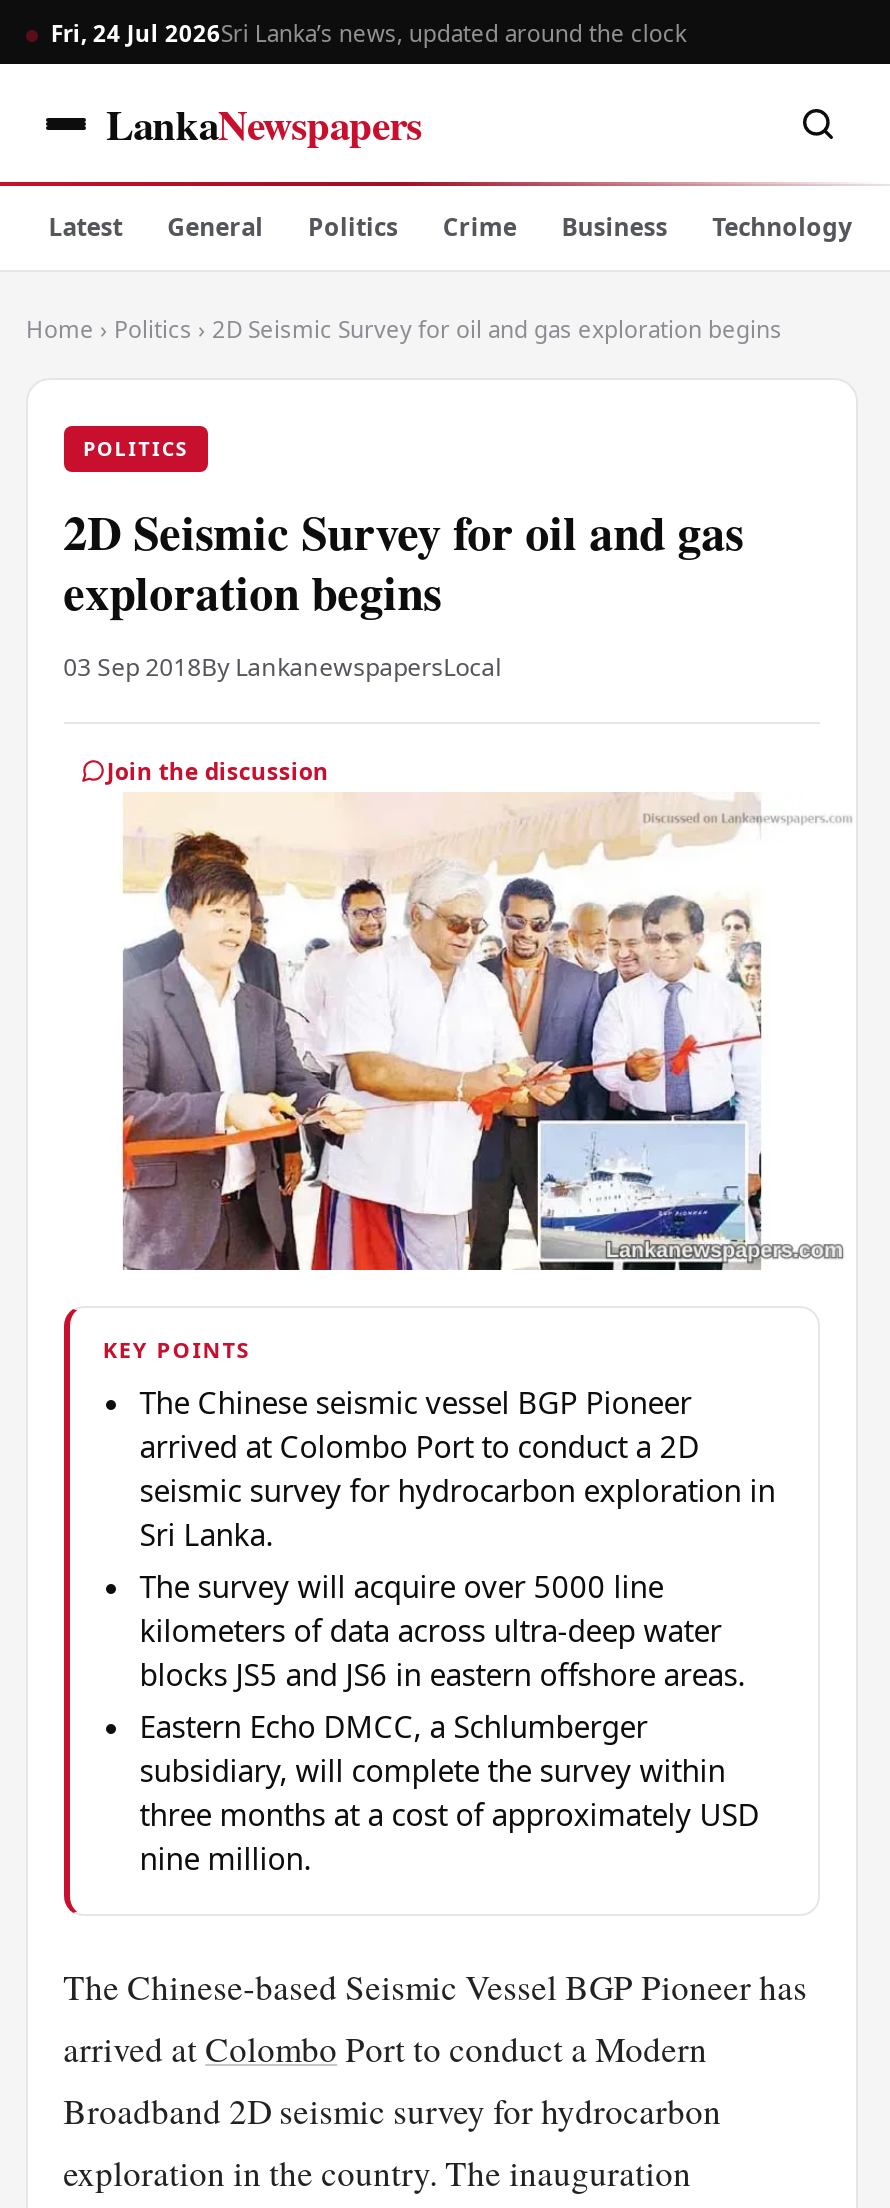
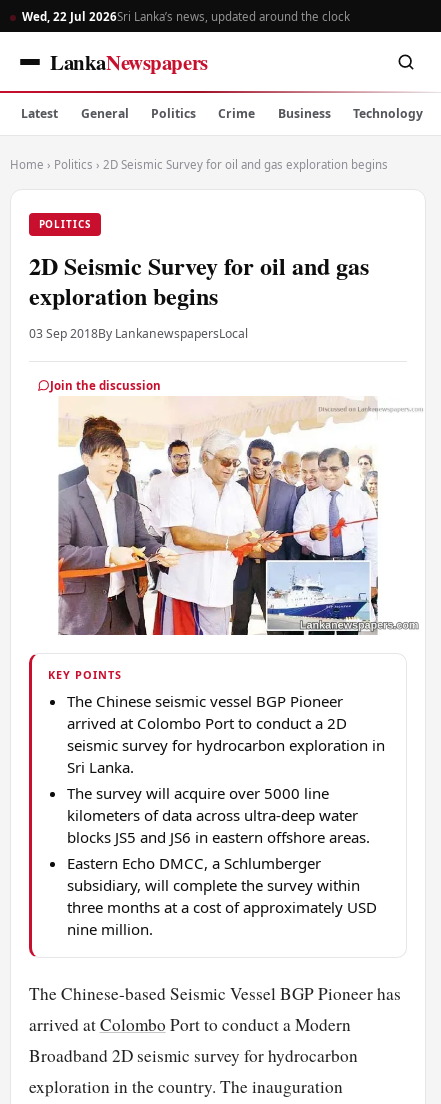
- Fri, 24 Jul 2026Sri Lanka’s news, updated around the clock
+ Wed, 22 Jul 2026Sri Lanka’s news, updated around the clock
